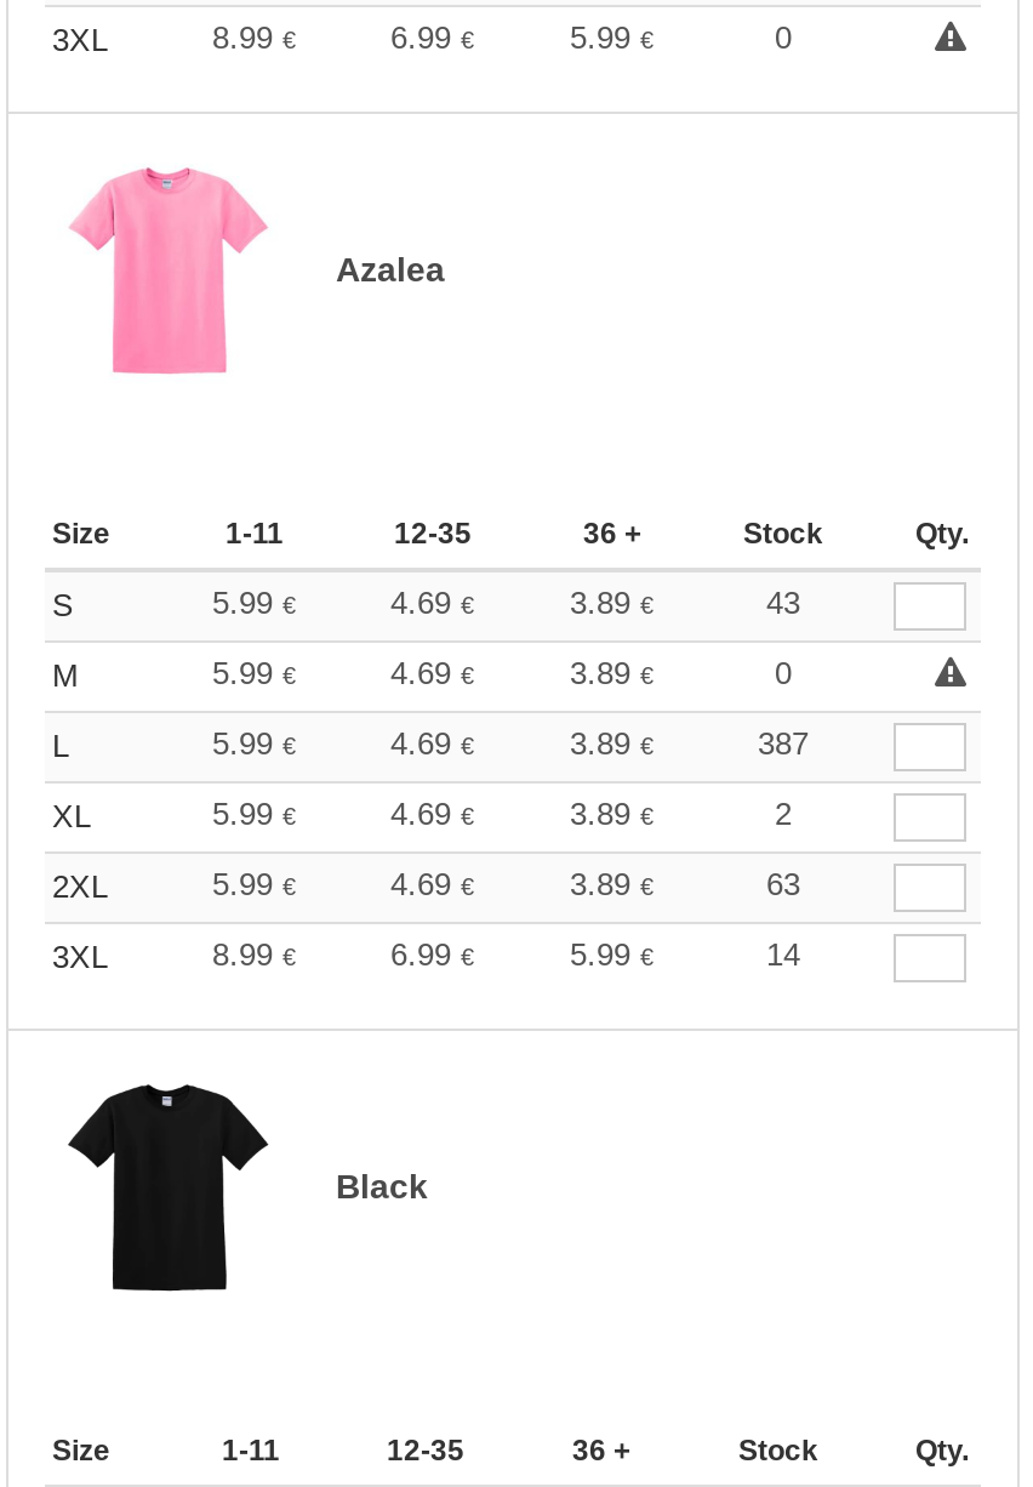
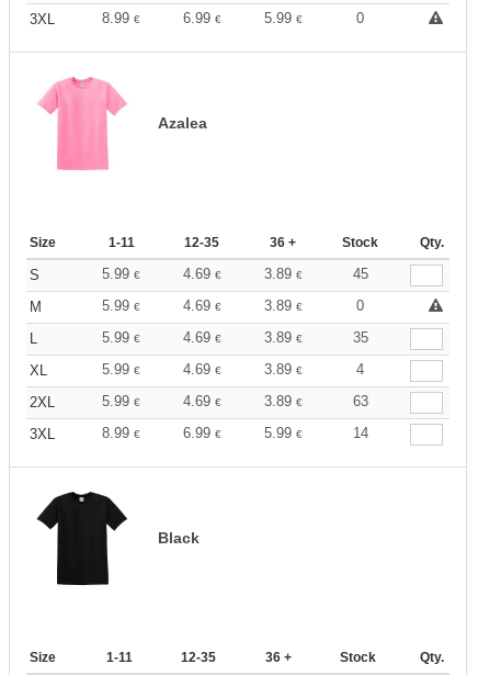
- 43
+ 45

- 387
+ 35

- 2
+ 4
